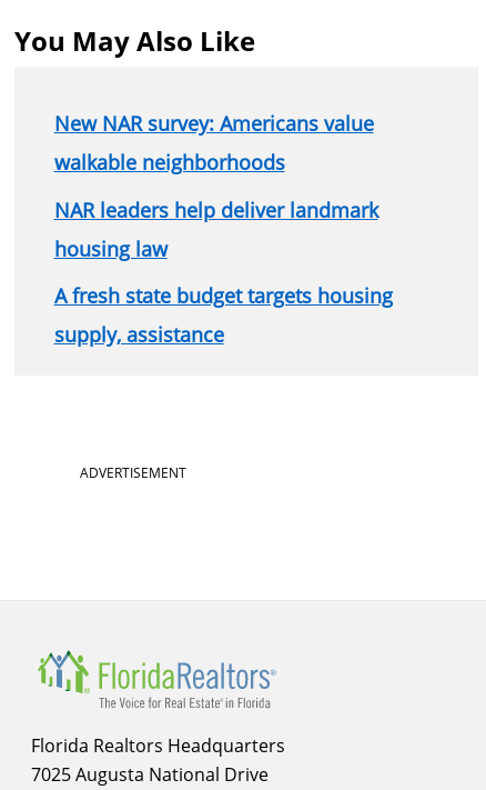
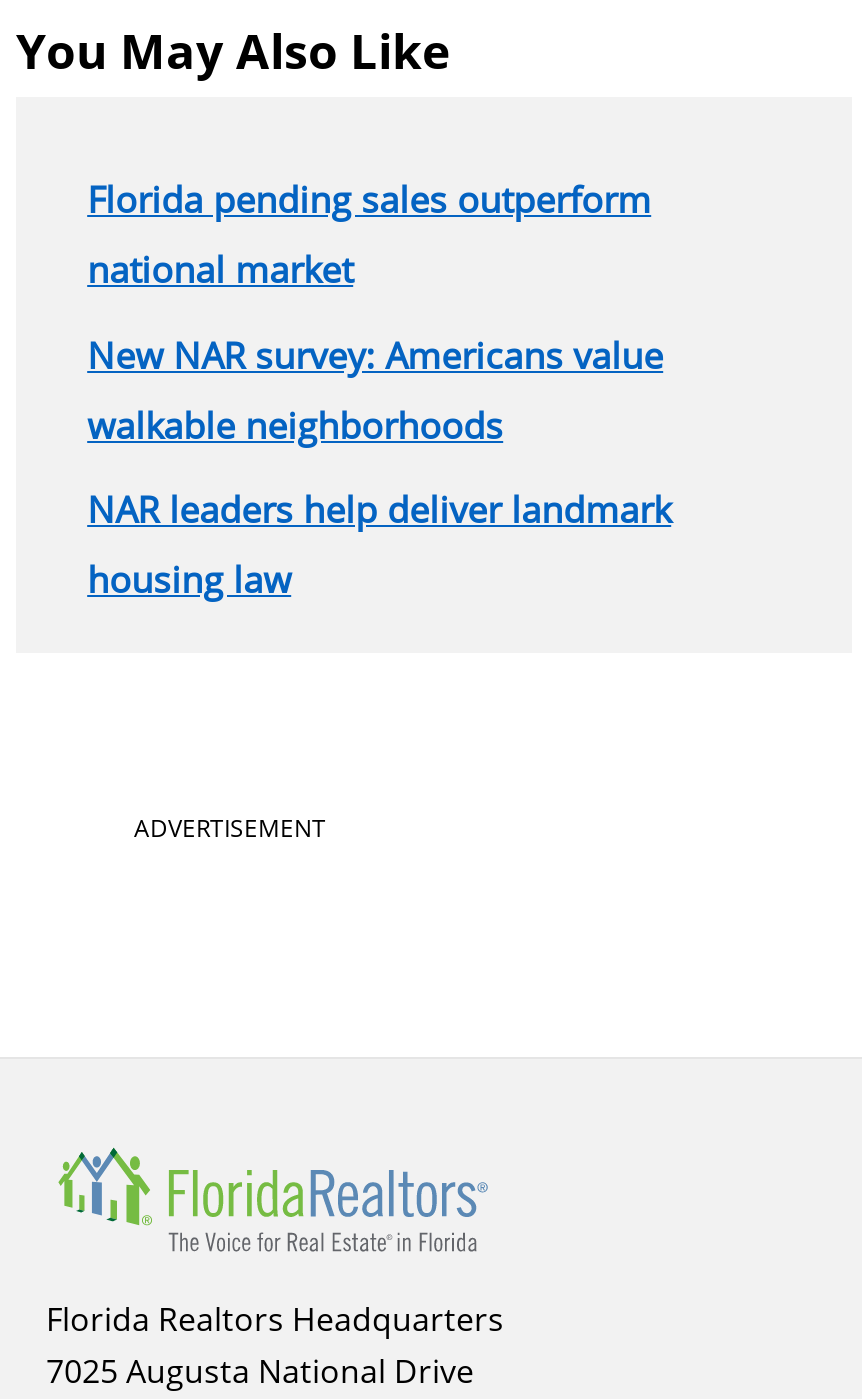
+ Florida pending sales outperform
+ national market

moved down: New NAR survey: Americans value | walkable neighborhoods | NAR leaders help deliver landmark | housing law

- A fresh state budget targets housing
- supply, assistance
